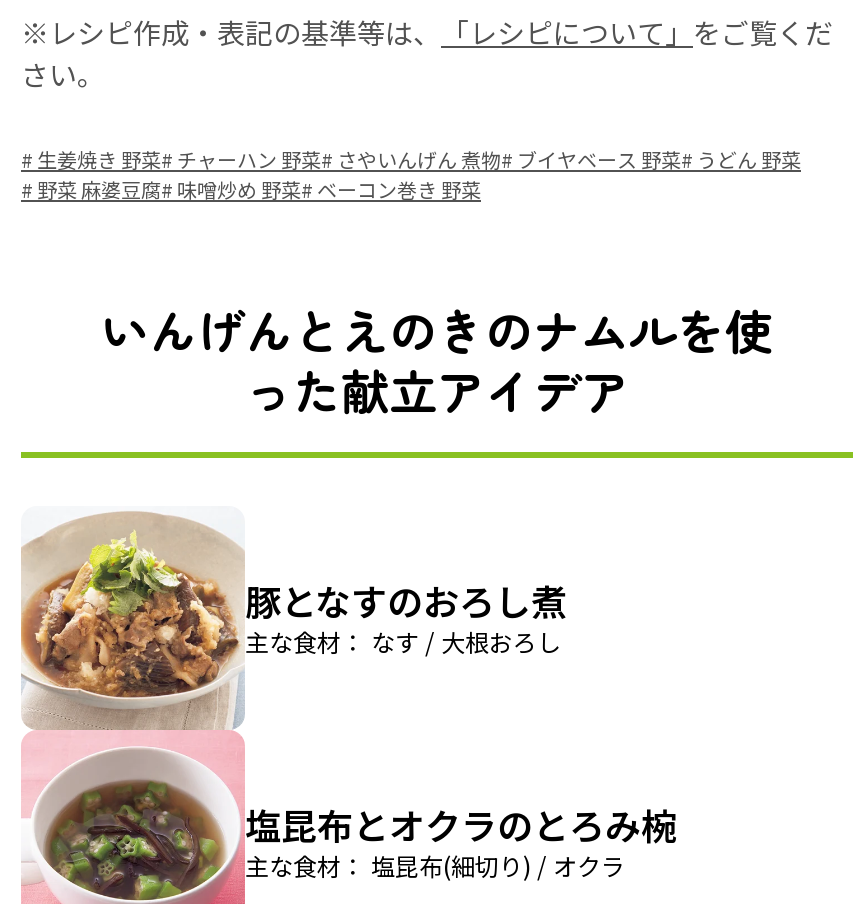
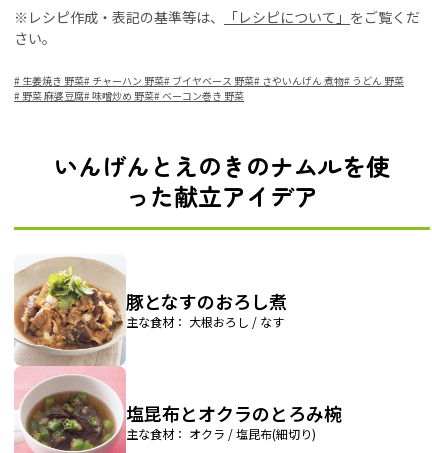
- # 生姜焼き 野菜# チャーハン 野菜# さやいんげん 煮物# ブイヤベース 野菜# うどん 野菜
+ # 生姜焼き 野菜# チャーハン 野菜# ブイヤベース 野菜# さやいんげん 煮物# うどん 野菜

- 主な食材： なす / 大根おろし
+ 主な食材： 大根おろし / なす

- 主な食材： 塩昆布(細切り) / オクラ
+ 主な食材： オクラ / 塩昆布(細切り)
